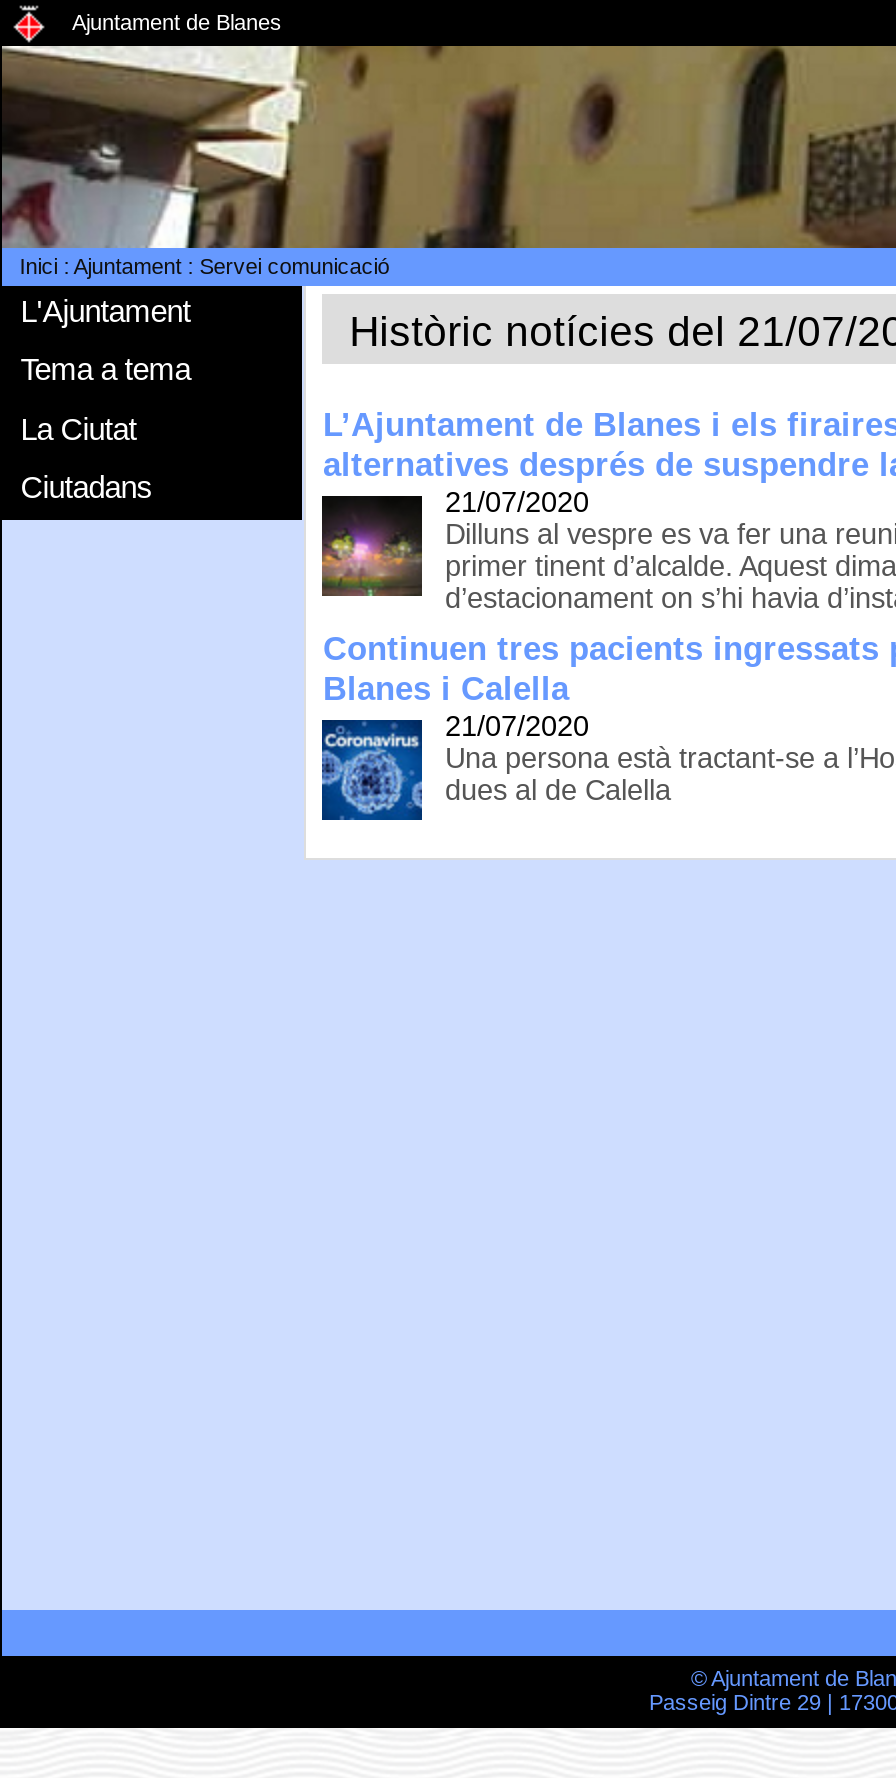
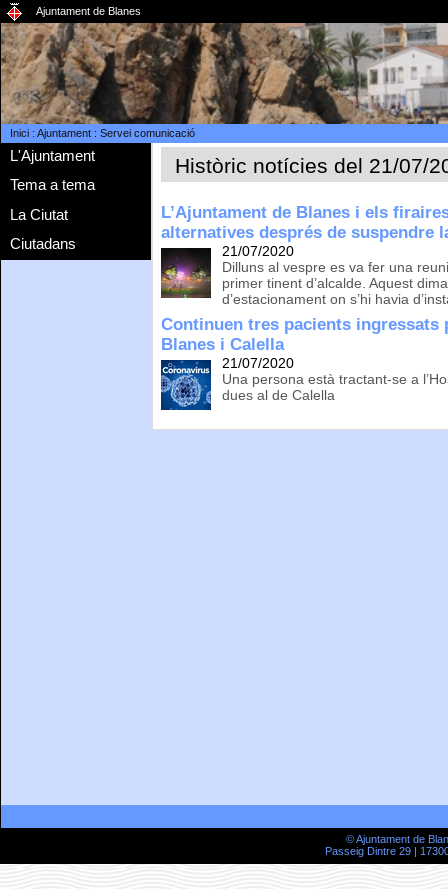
- [image]
+ [image]
